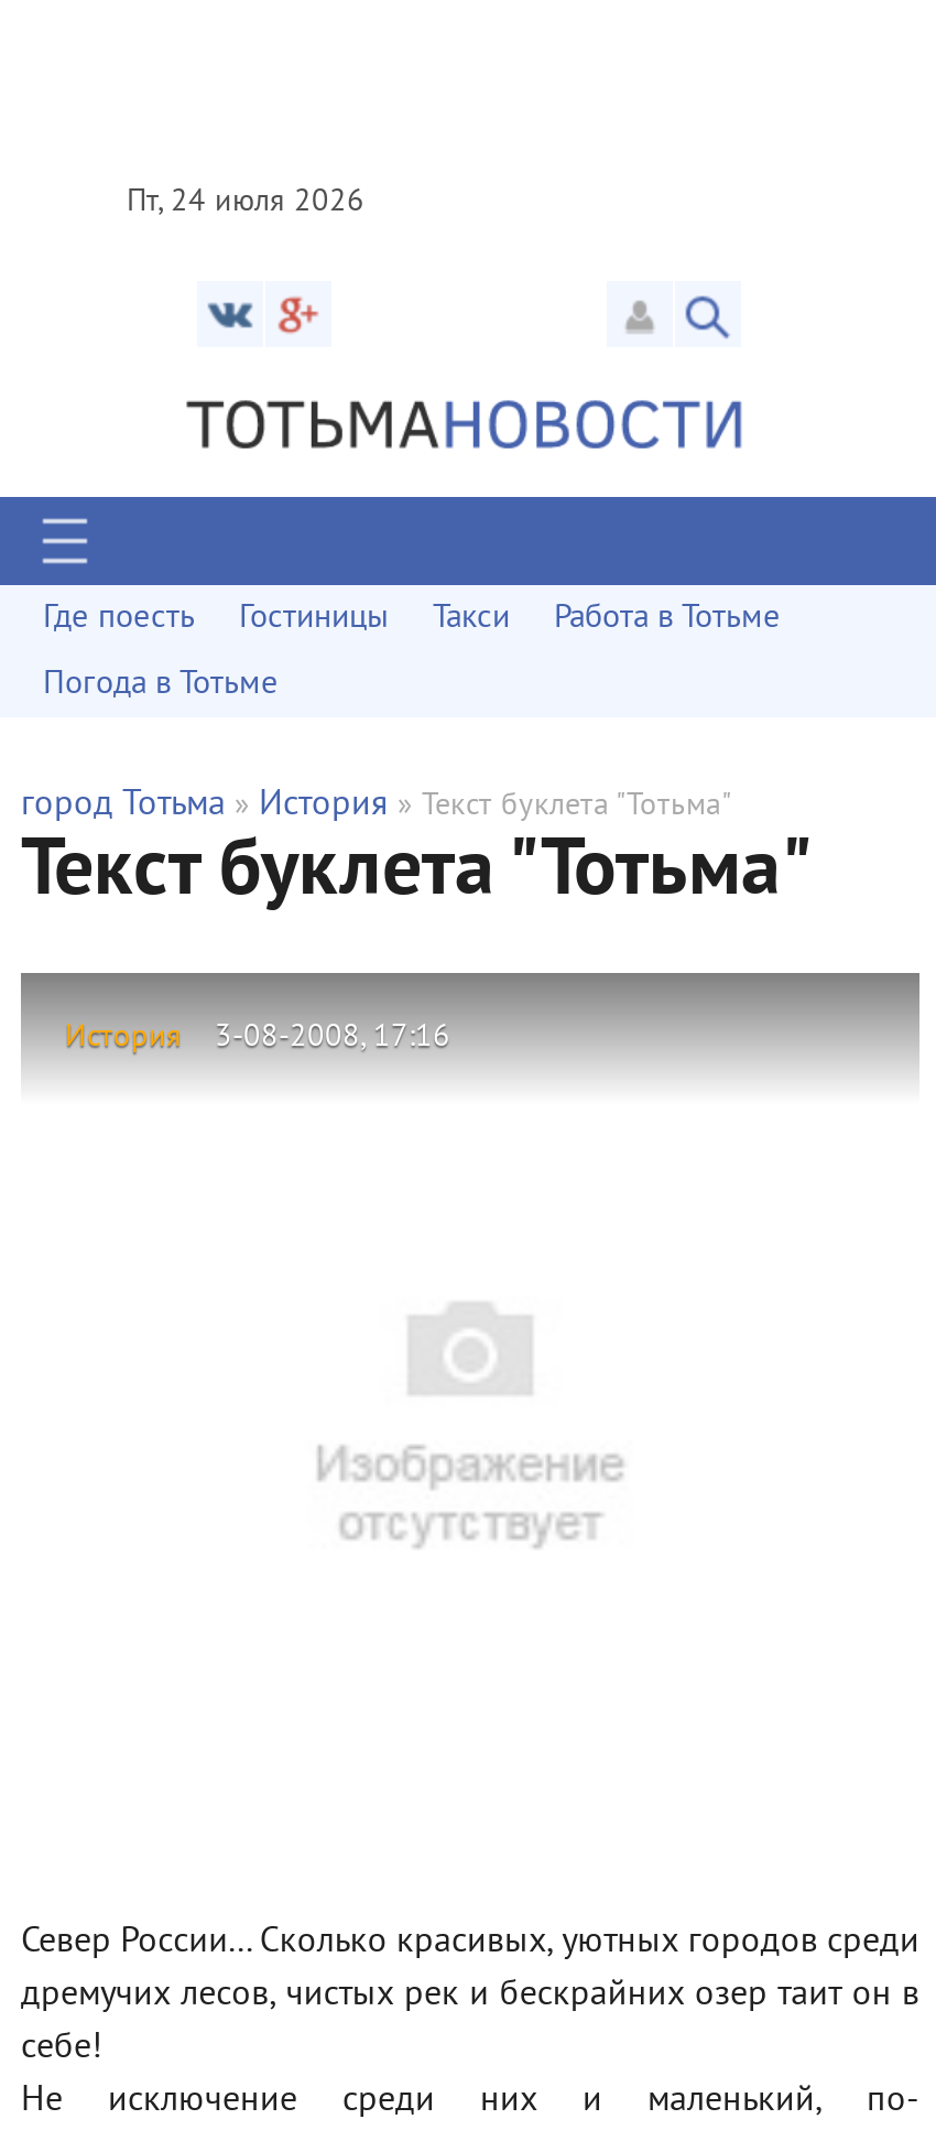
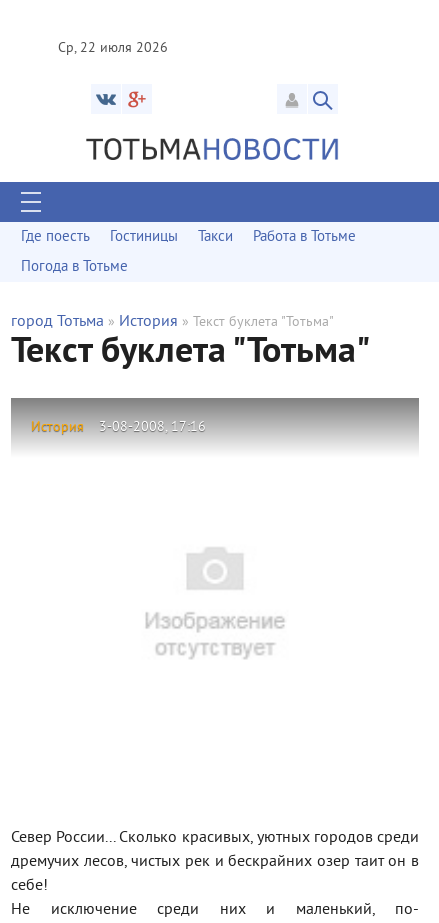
- Пт, 24 июля 2026
+ Ср, 22 июля 2026
